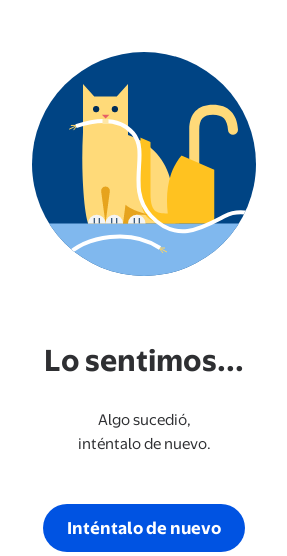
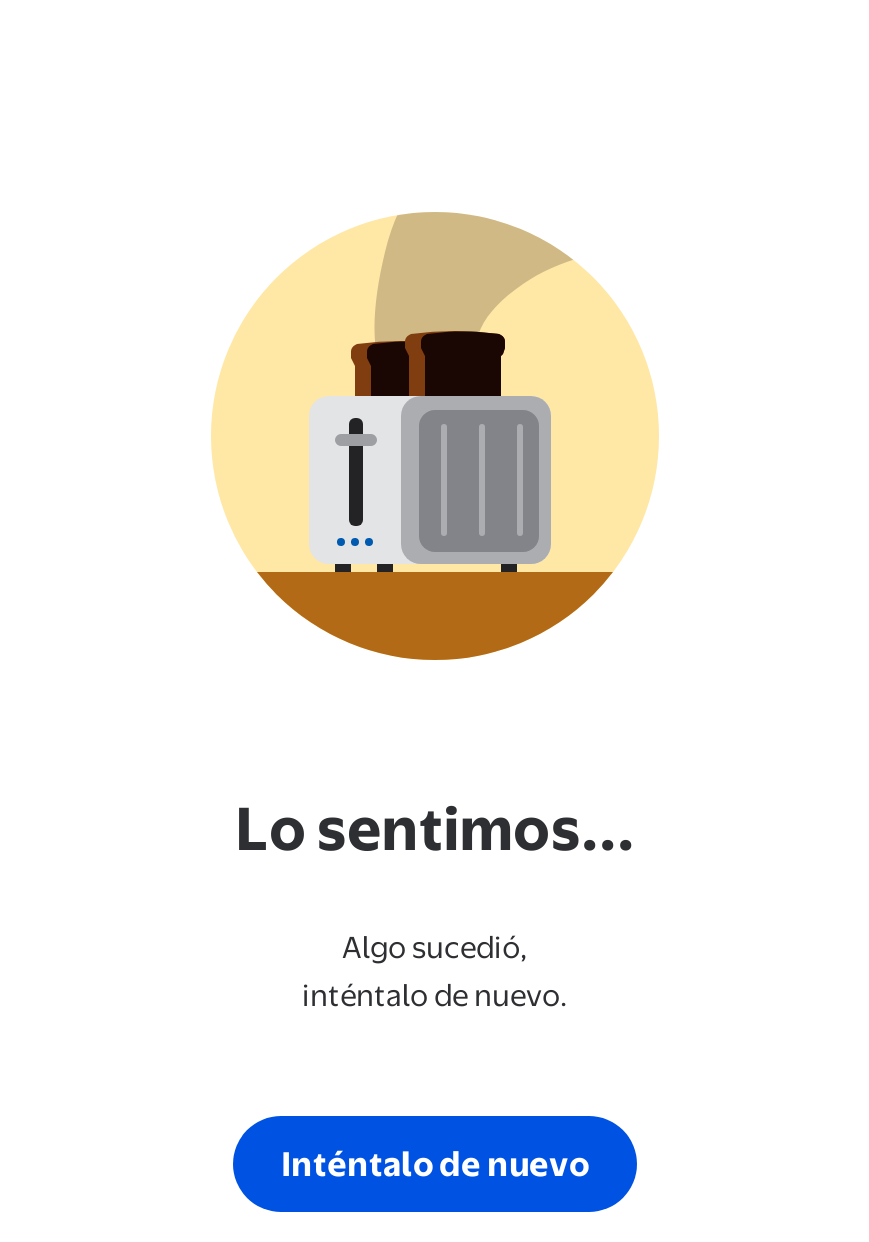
- [image]
+ [image]
